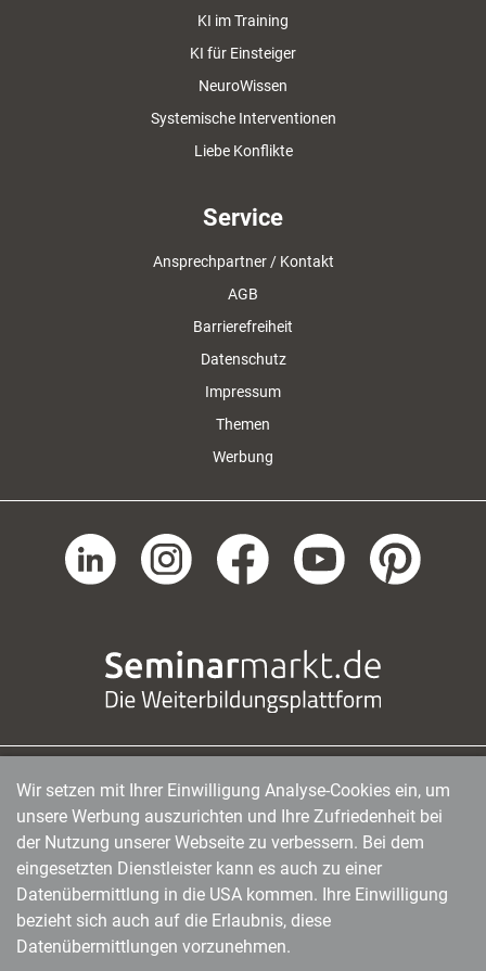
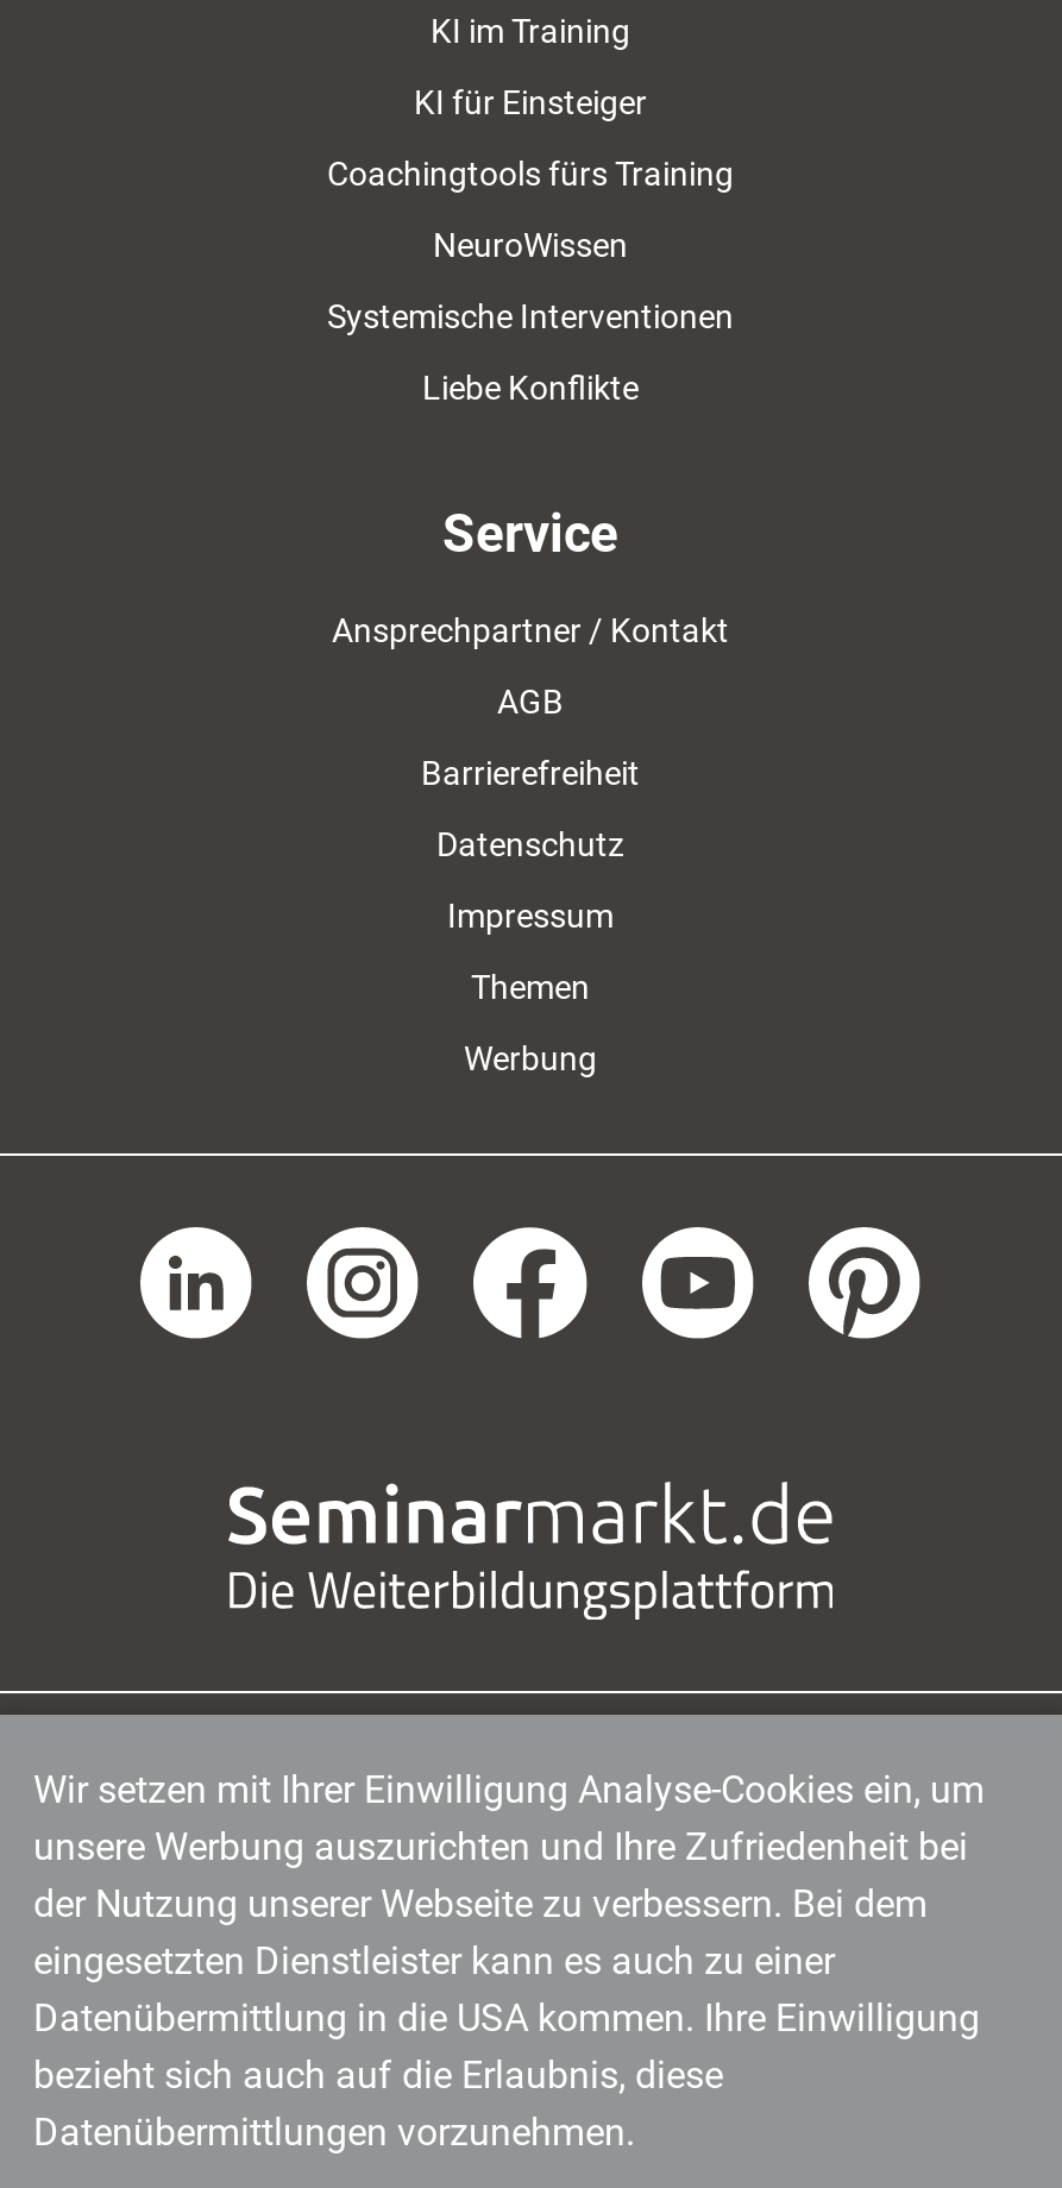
+ Coachingtools fürs Training
